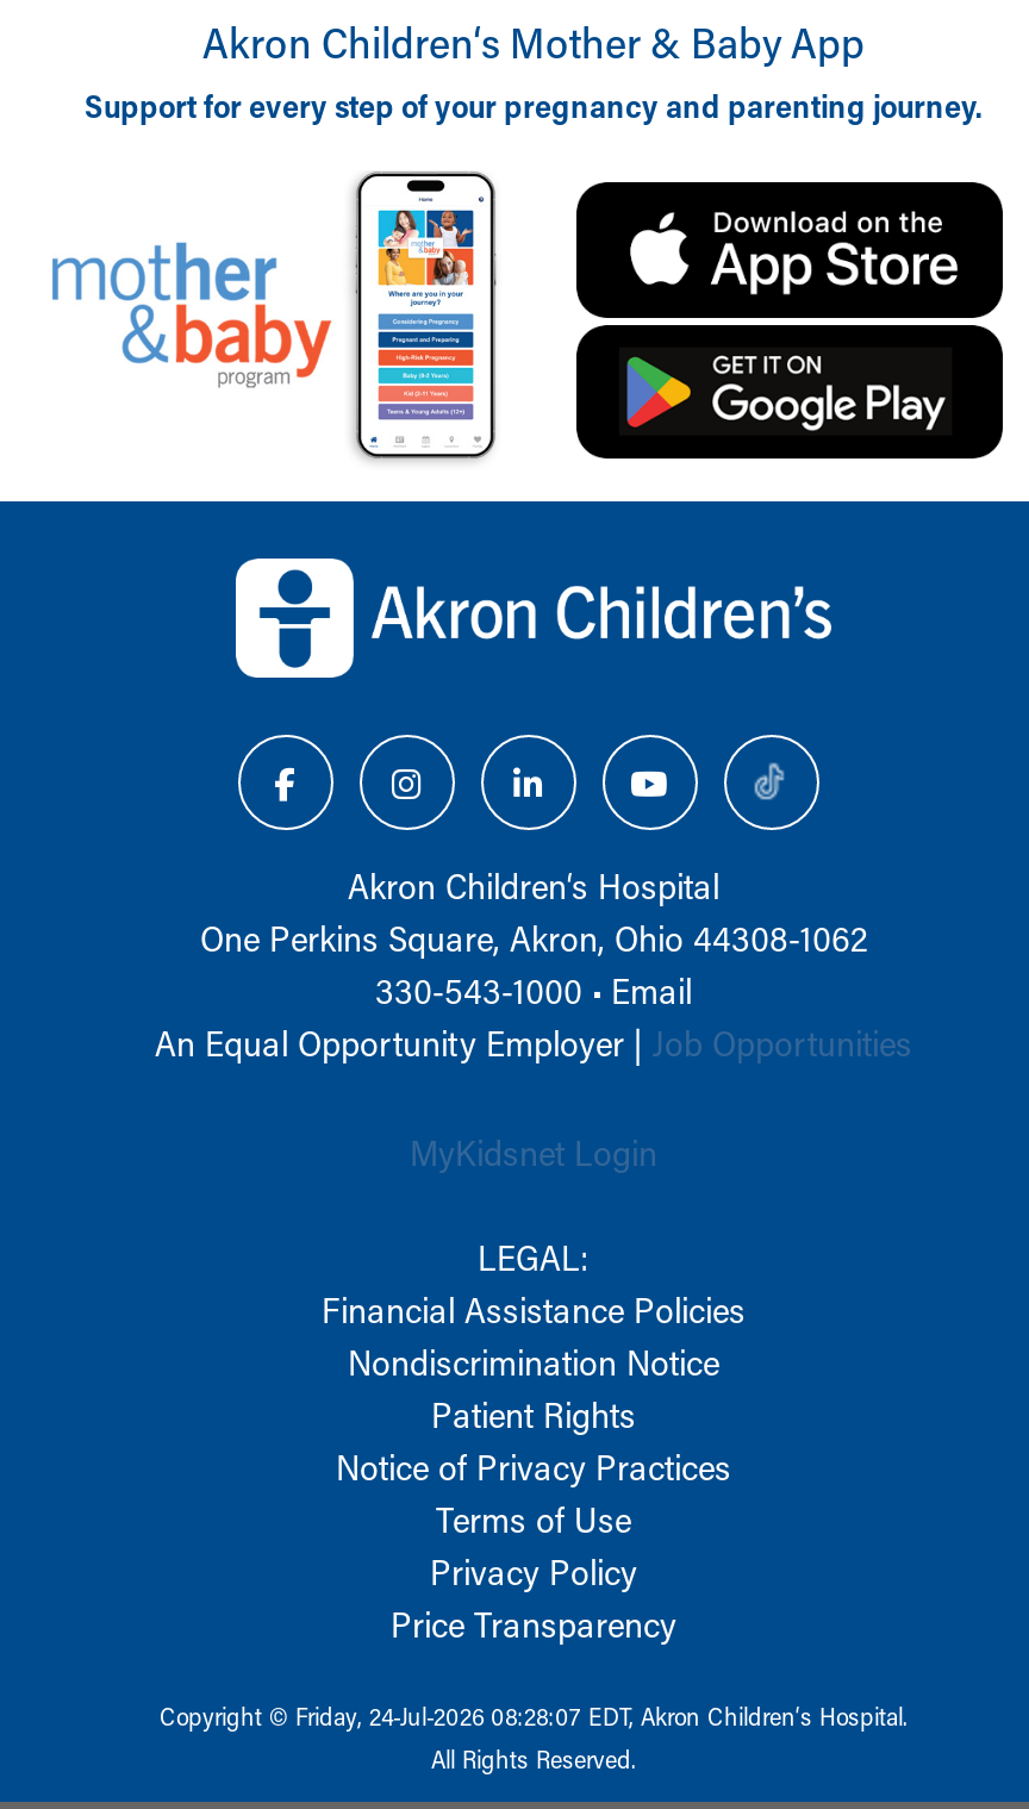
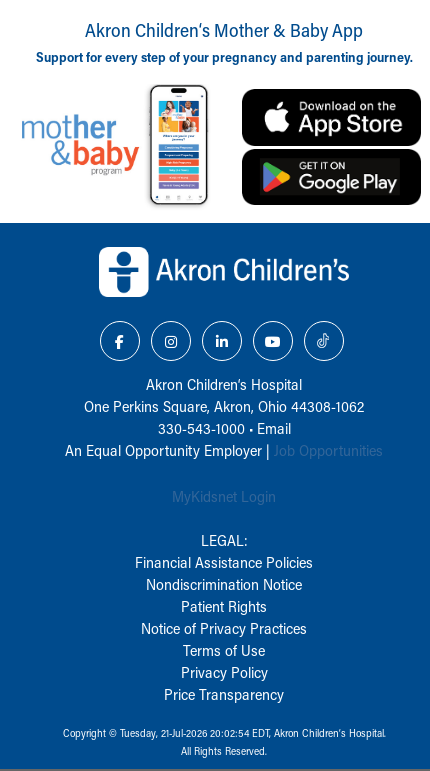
- Copyright © Friday, 24-Jul-2026 08:28:07 EDT, Akron Children‘s Hospital.
+ Copyright © Tuesday, 21-Jul-2026 20:02:54 EDT, Akron Children‘s Hospital.
